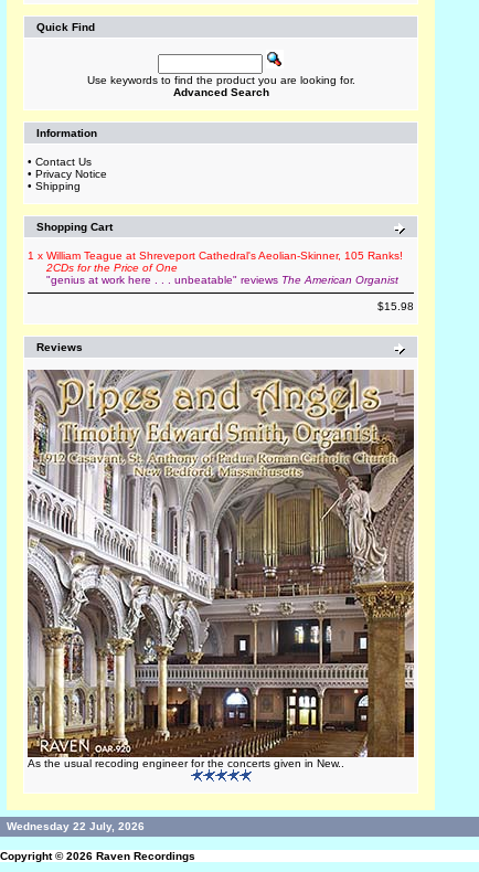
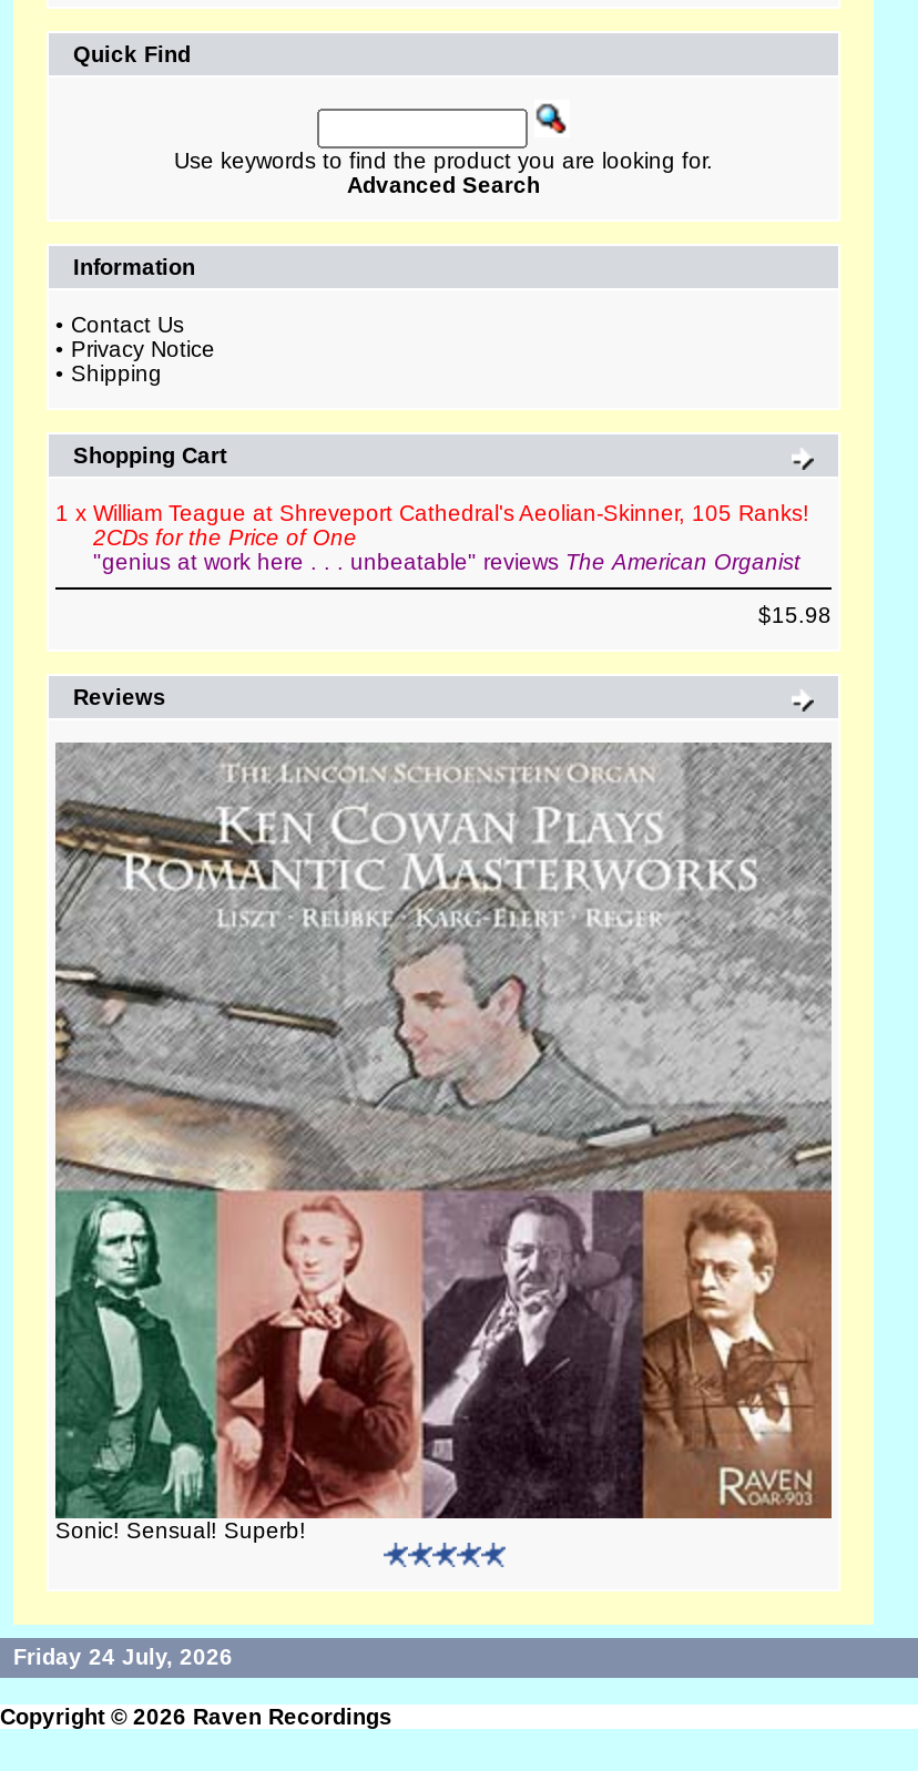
- [image]
- As the usual recoding engineer for the concerts given in New..
+ [image]
+ Sonic! Sensual! Superb!

- Wednesday 22 July, 2026
+ Friday 24 July, 2026
